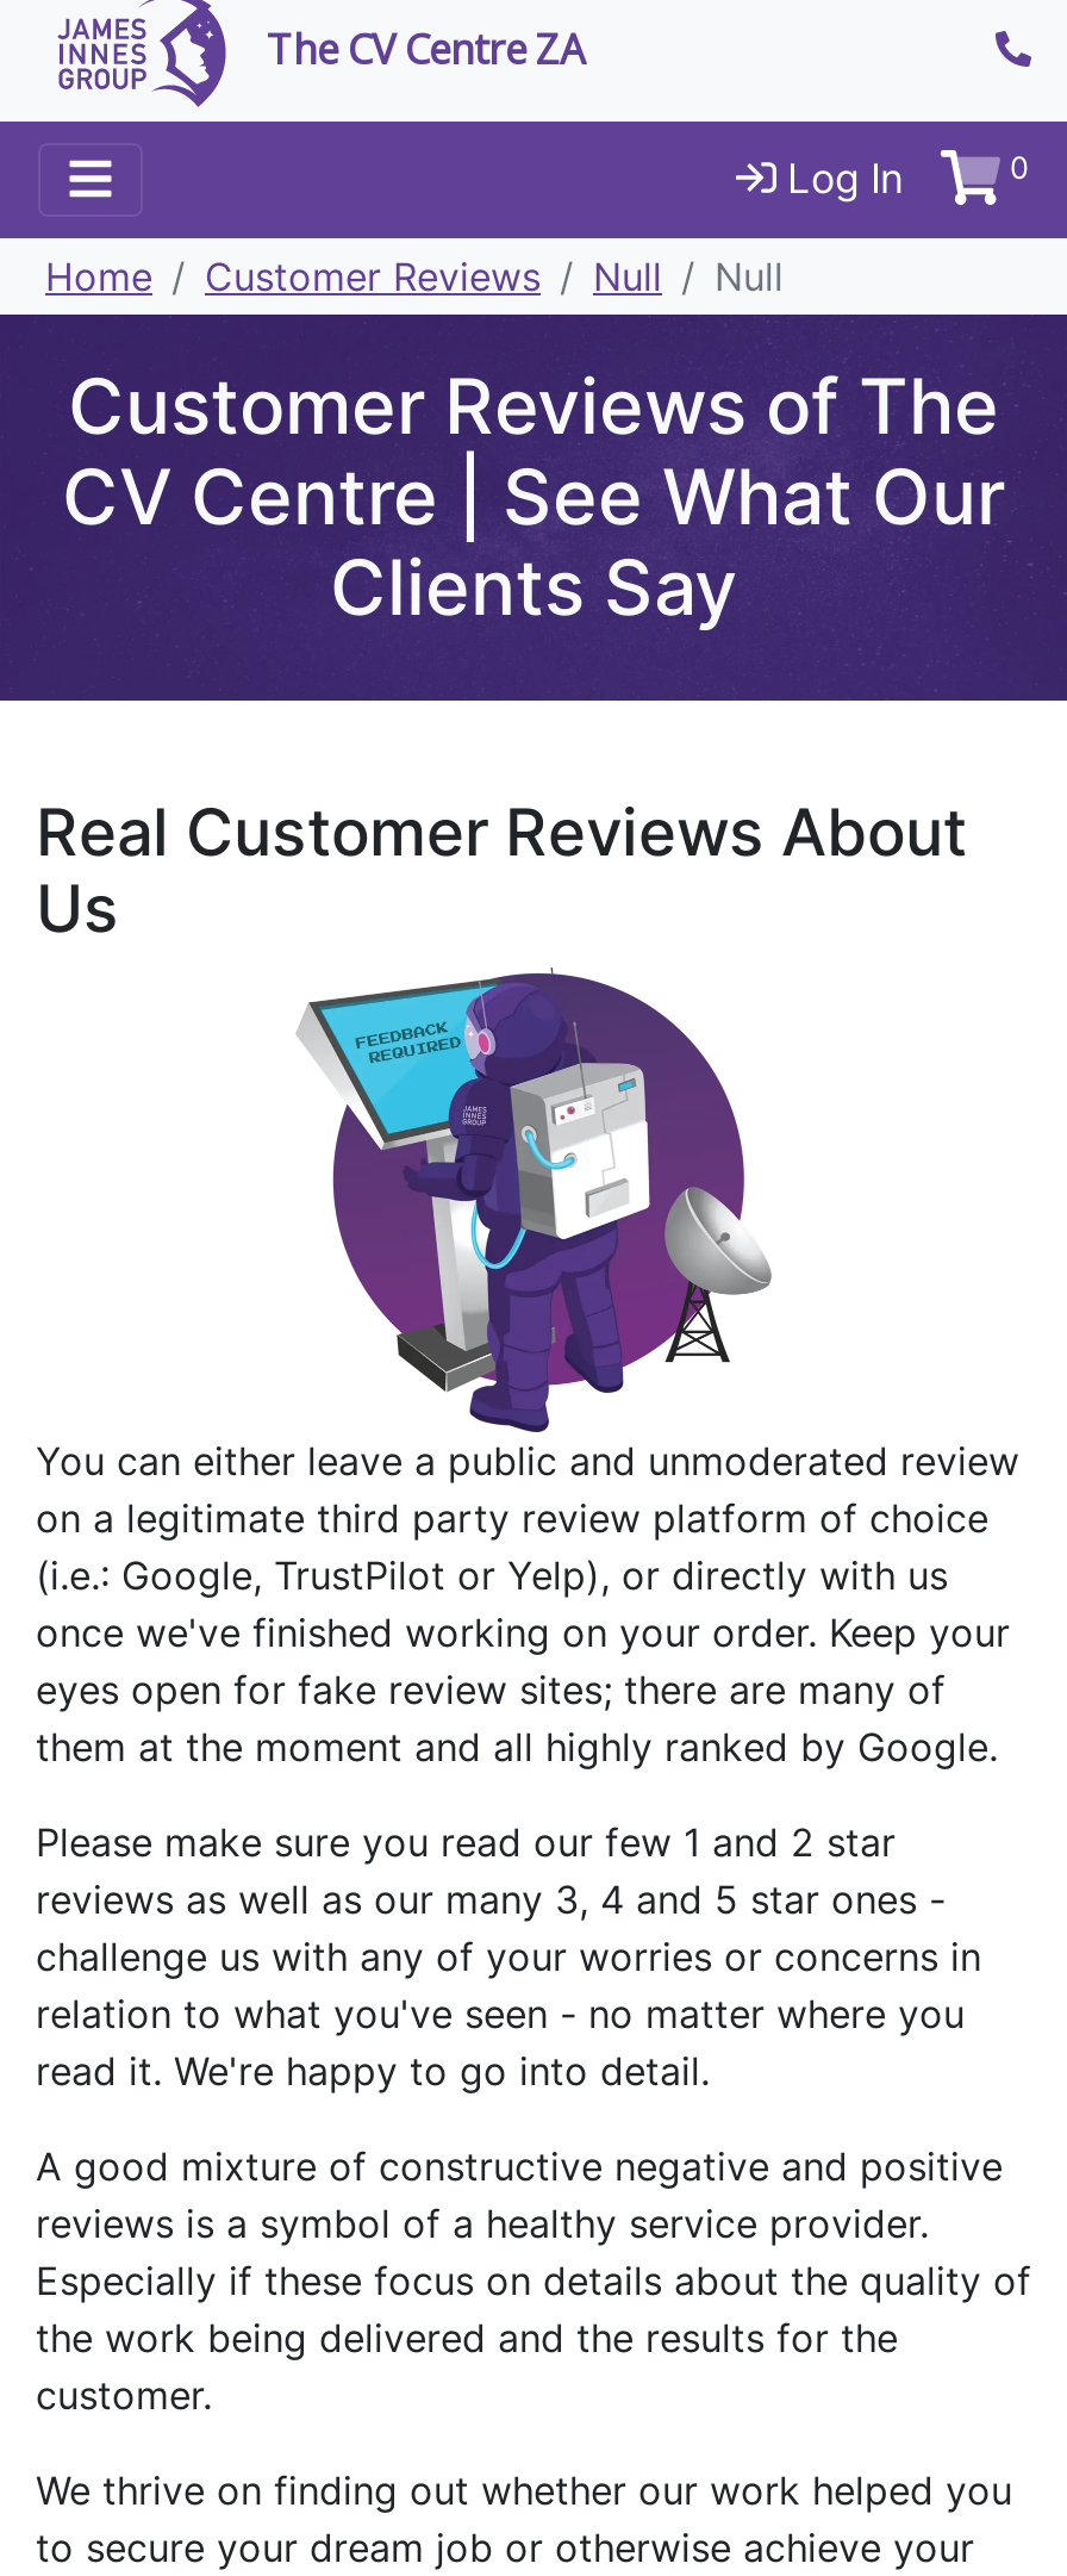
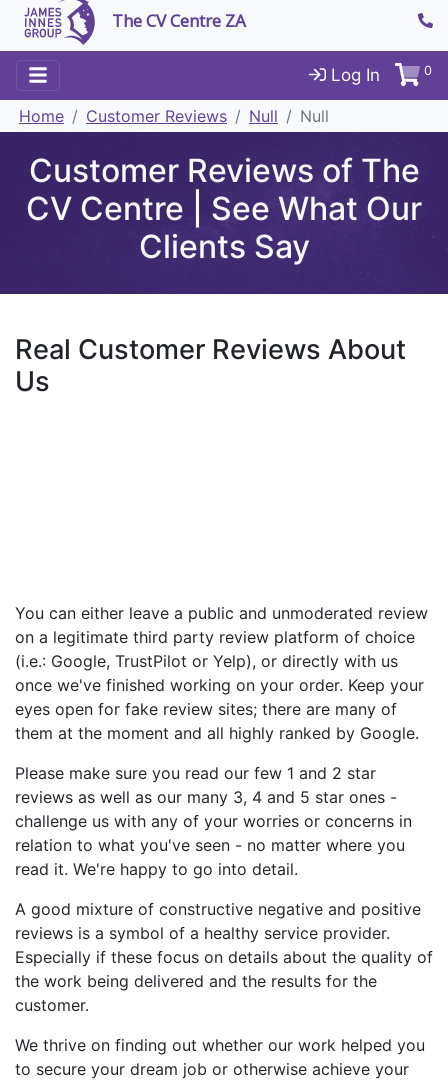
- [image]
